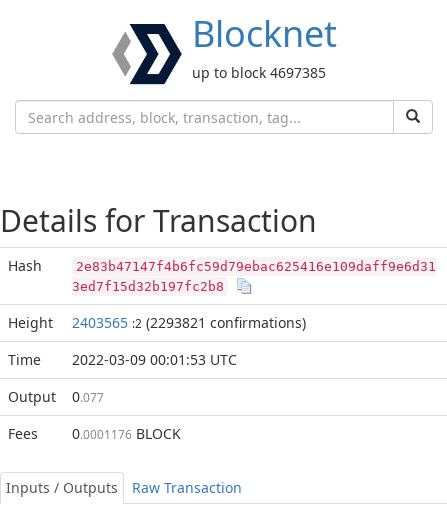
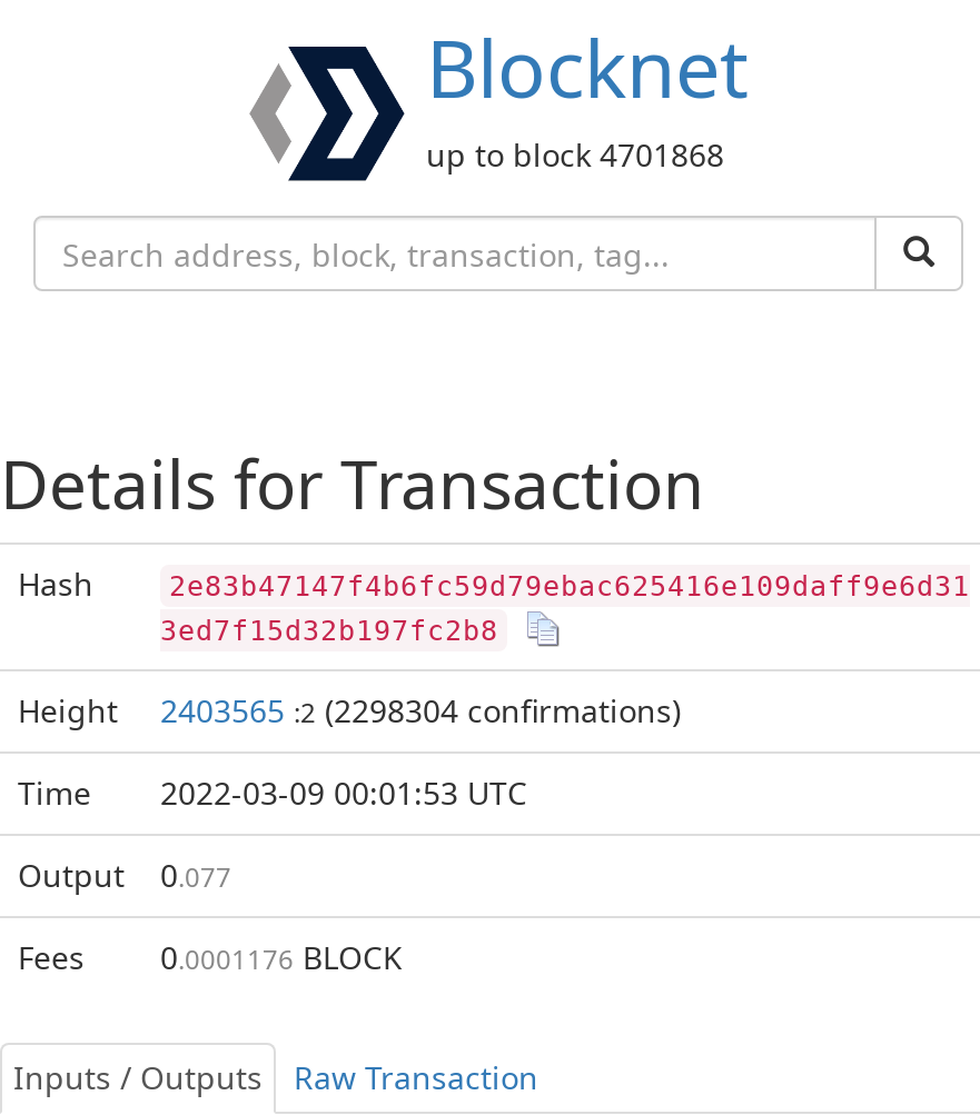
- up to block 4697385
+ up to block 4701868

- 2403565 :2 (2293821 confirmations)
+ 2403565 :2 (2298304 confirmations)
